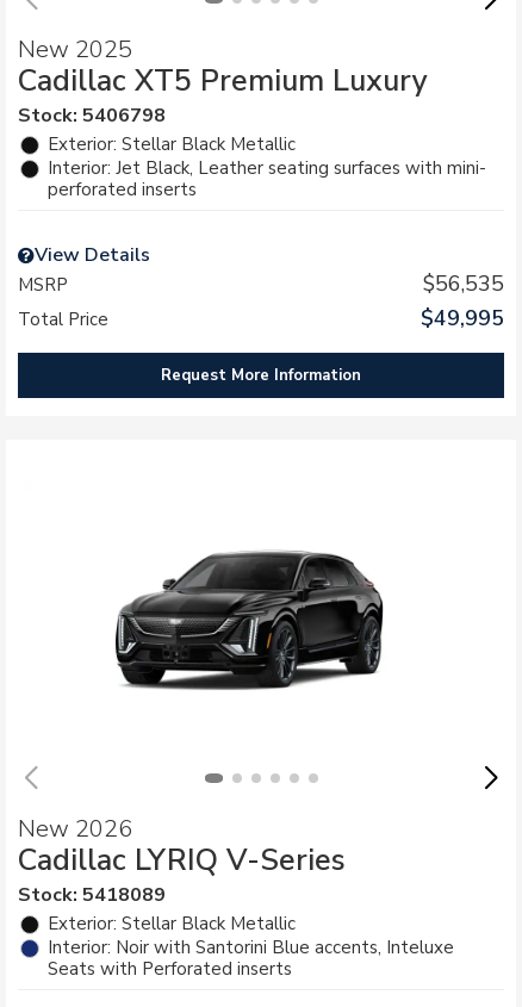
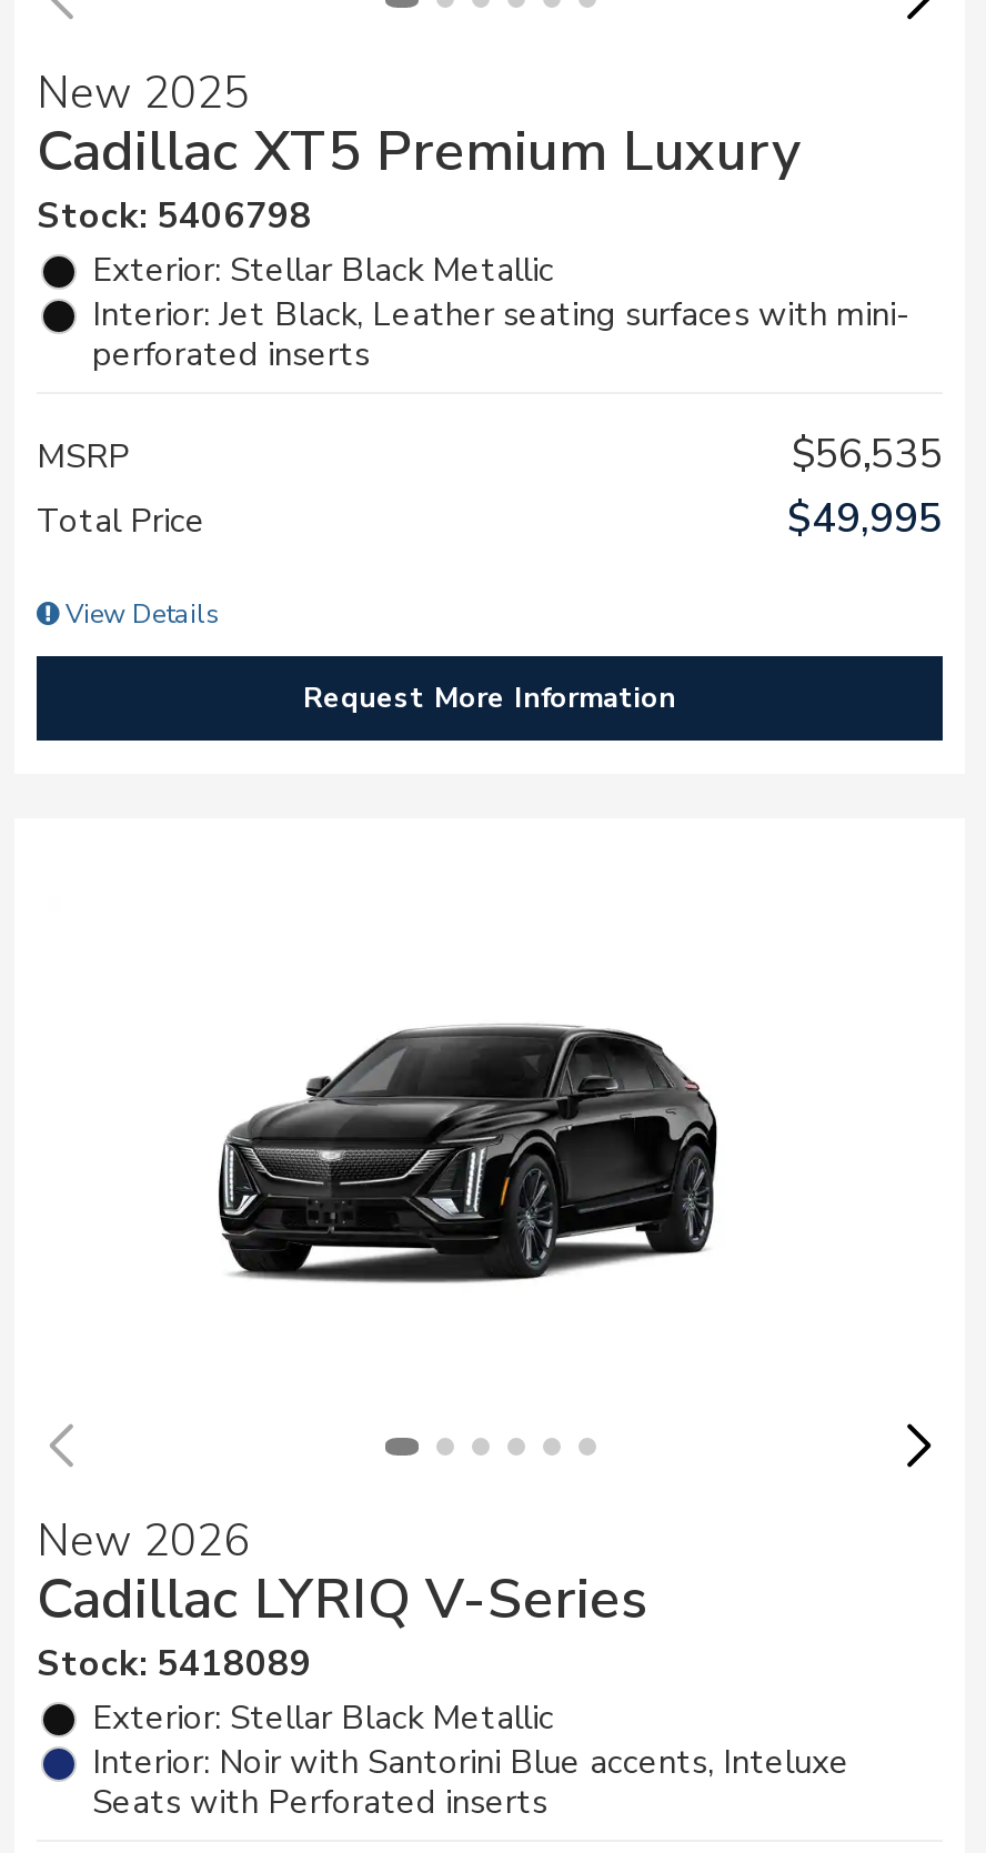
moved down: View Details

moved up: MSRP | $56,535 | Total Price | $49,995
